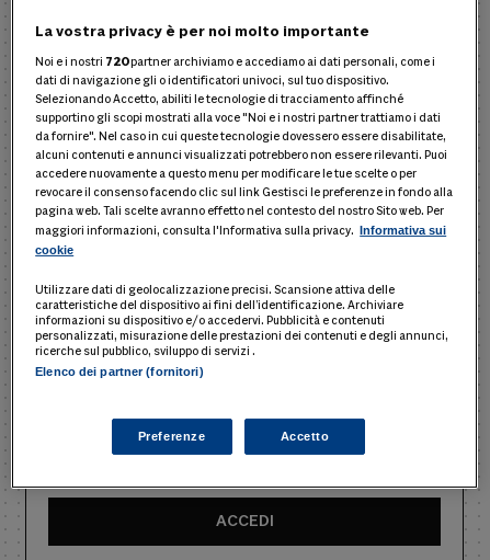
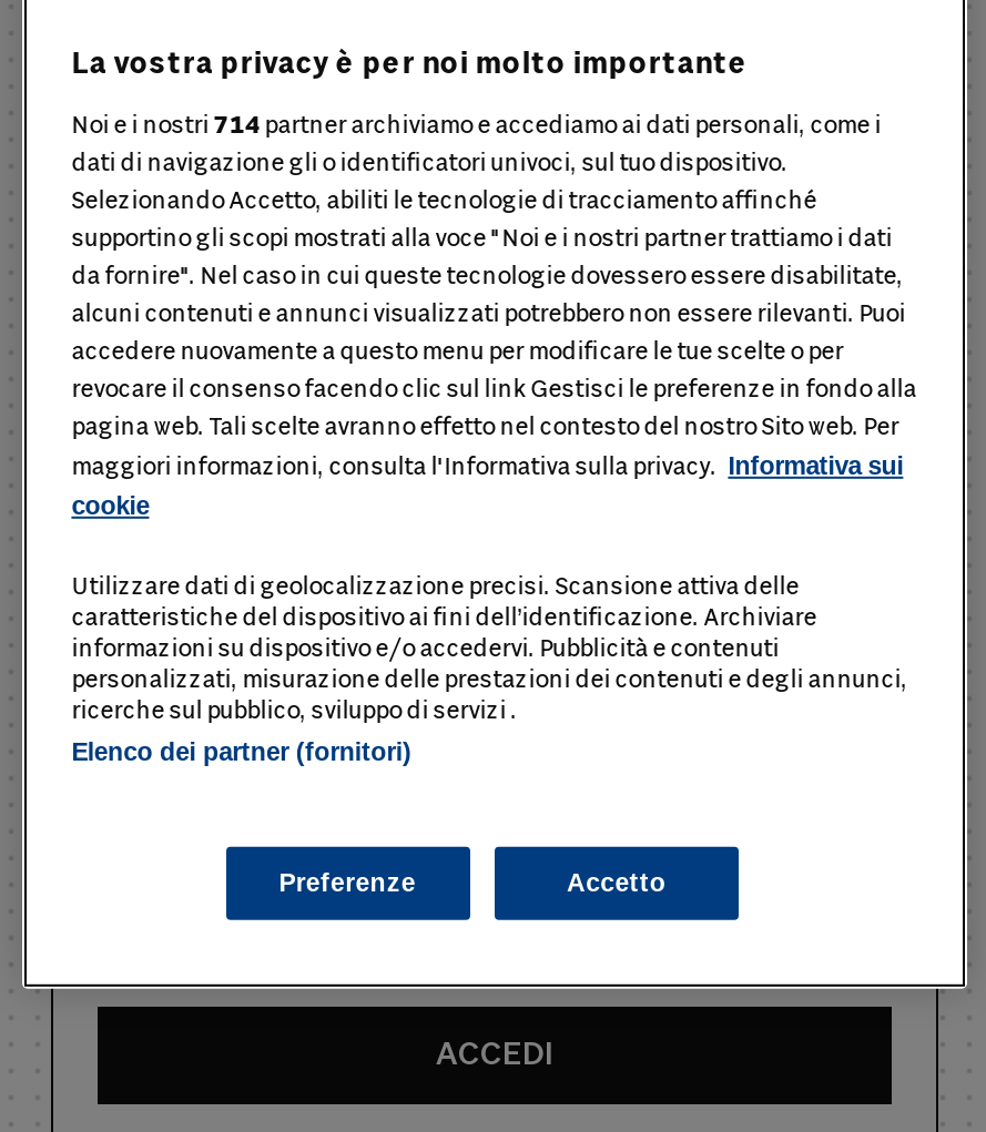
- Noi e i nostri 720 partner archiviamo e accediamo ai dati personali, come i
+ Noi e i nostri 714 partner archiviamo e accediamo ai dati personali, come i
